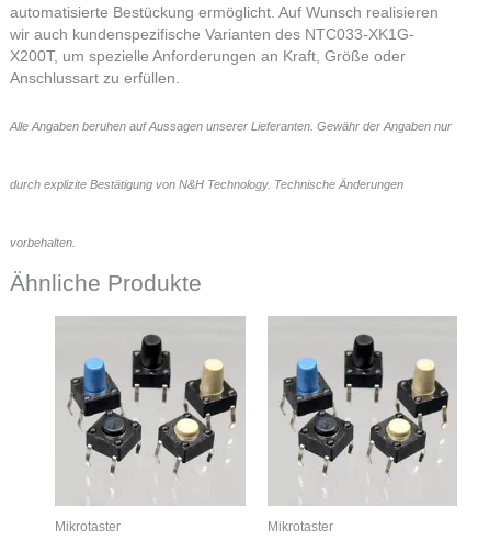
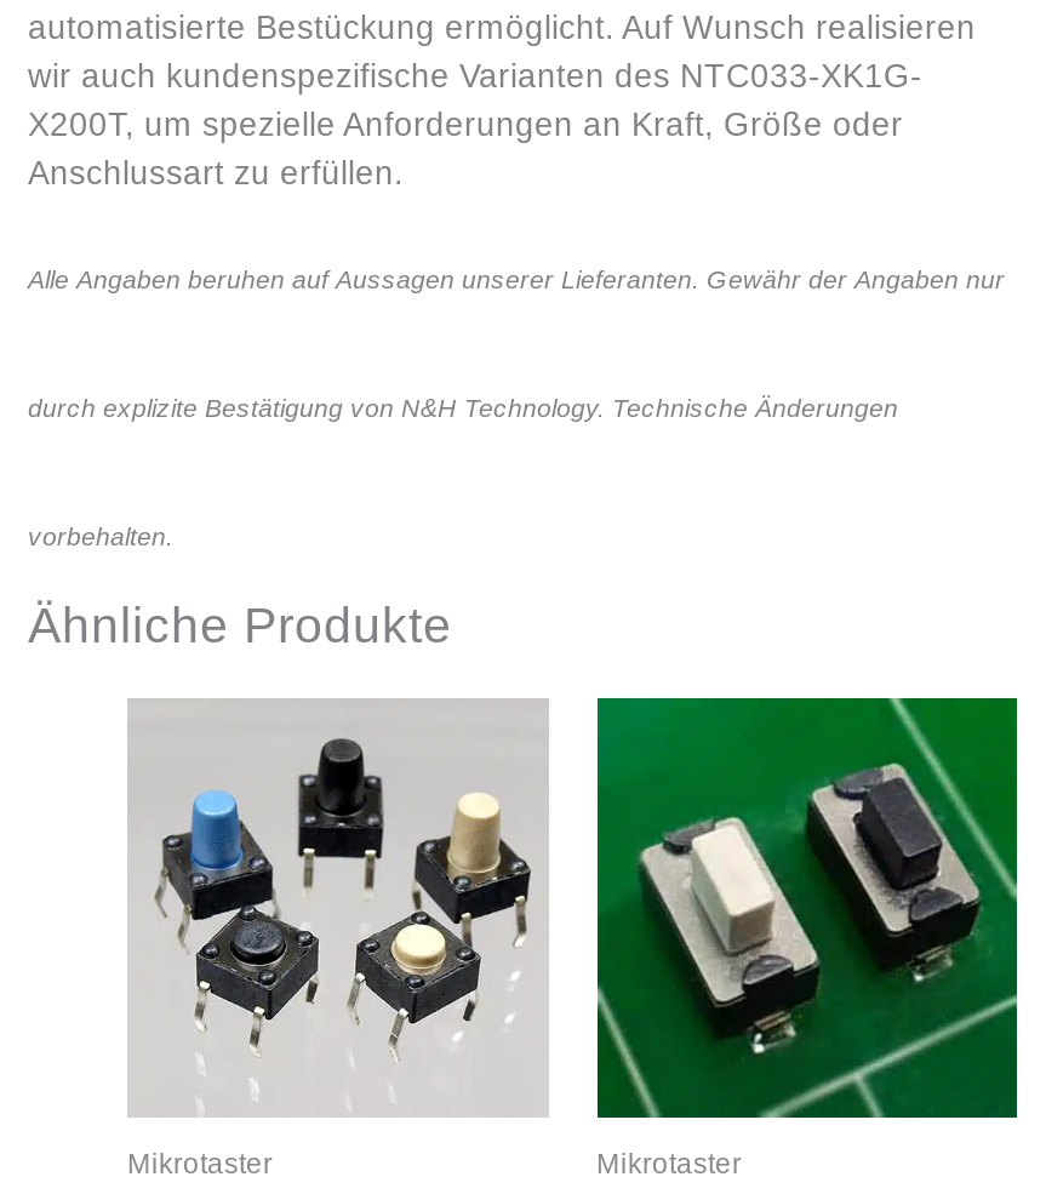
- [image]
+ [image]
